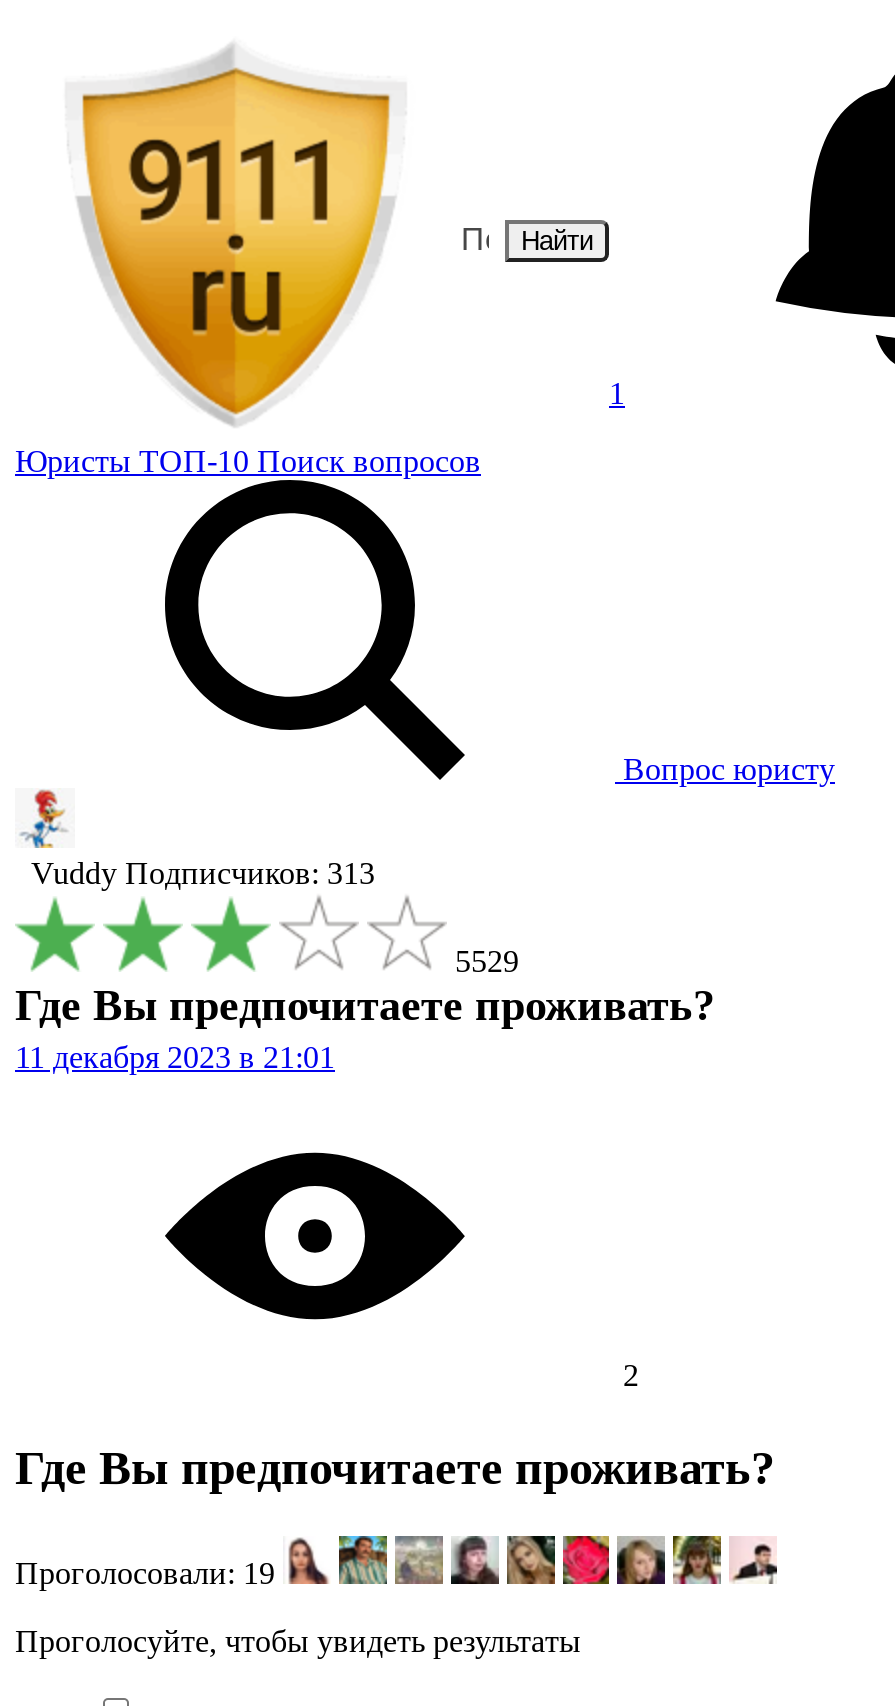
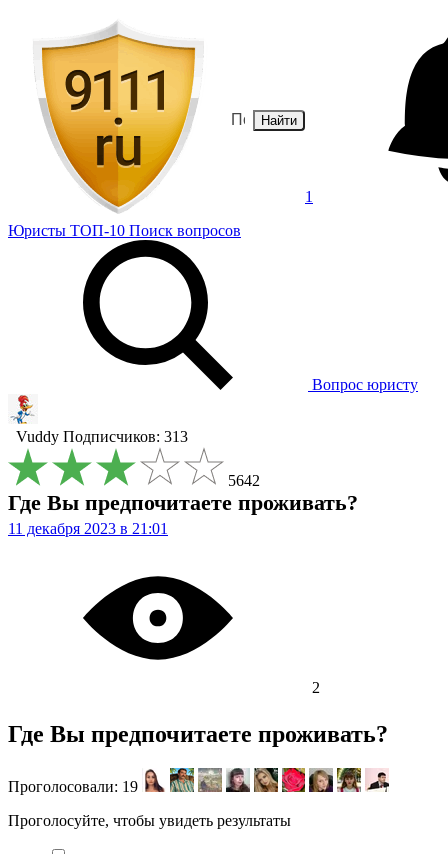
- 5529
+ 5642
